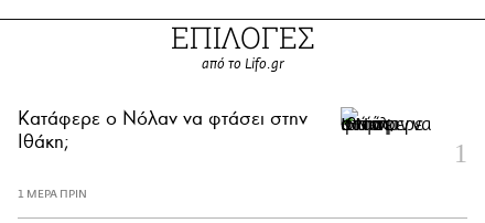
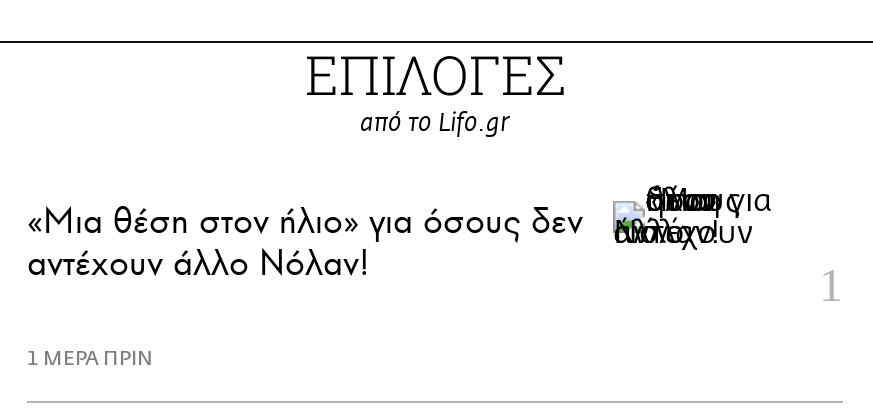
- [image]
- Κατάφερε ο Νόλαν να φτάσει στην
- Ιθάκη;
+ [image]
+ «Μια θέση στον ήλιο» για όσους δεν
+ αντέχουν άλλο Νόλαν!
